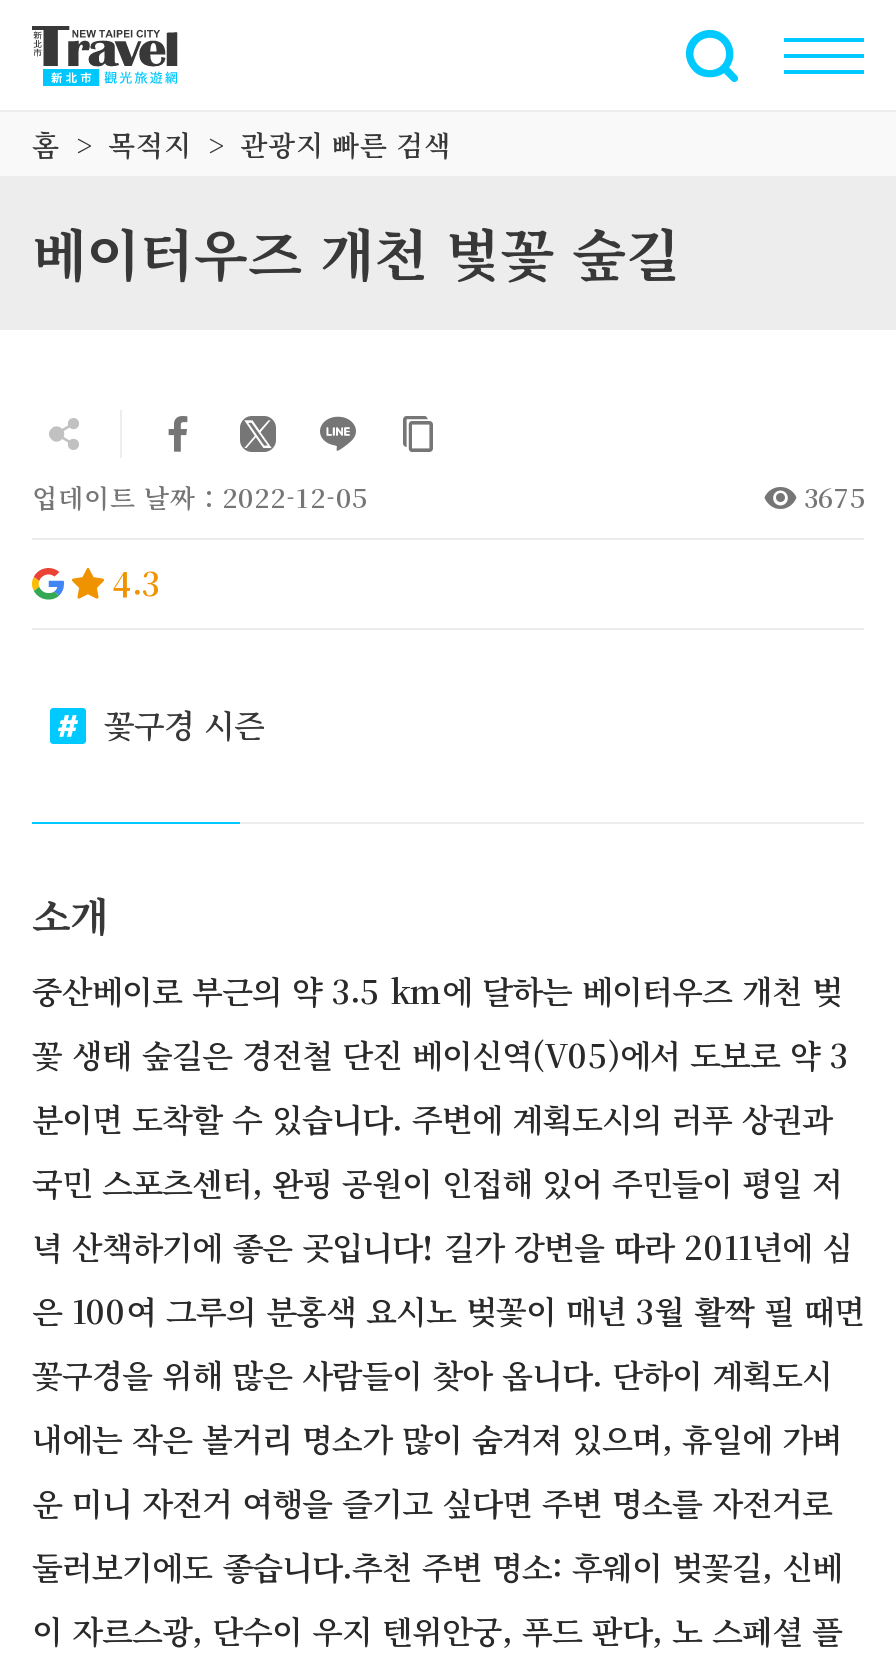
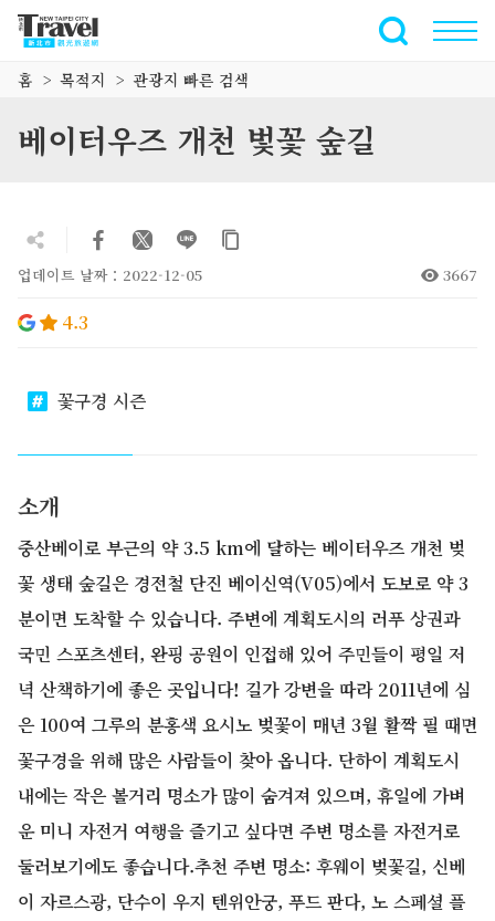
- 3675
+ 3667
